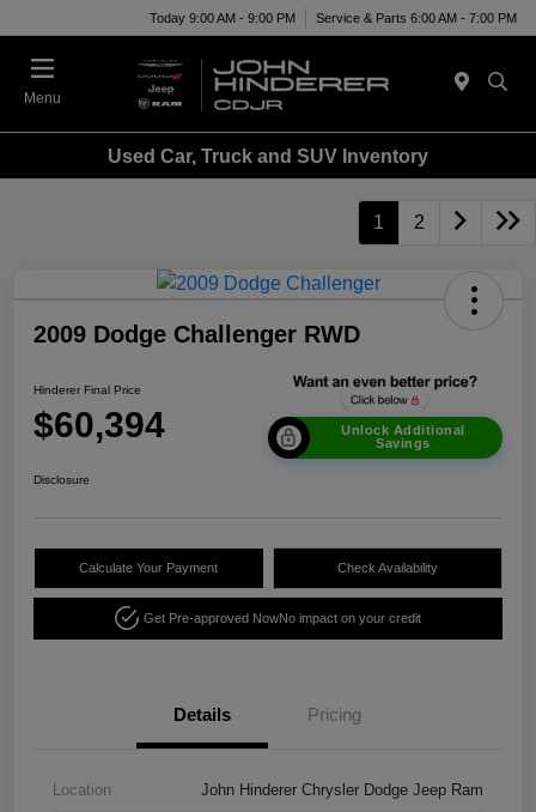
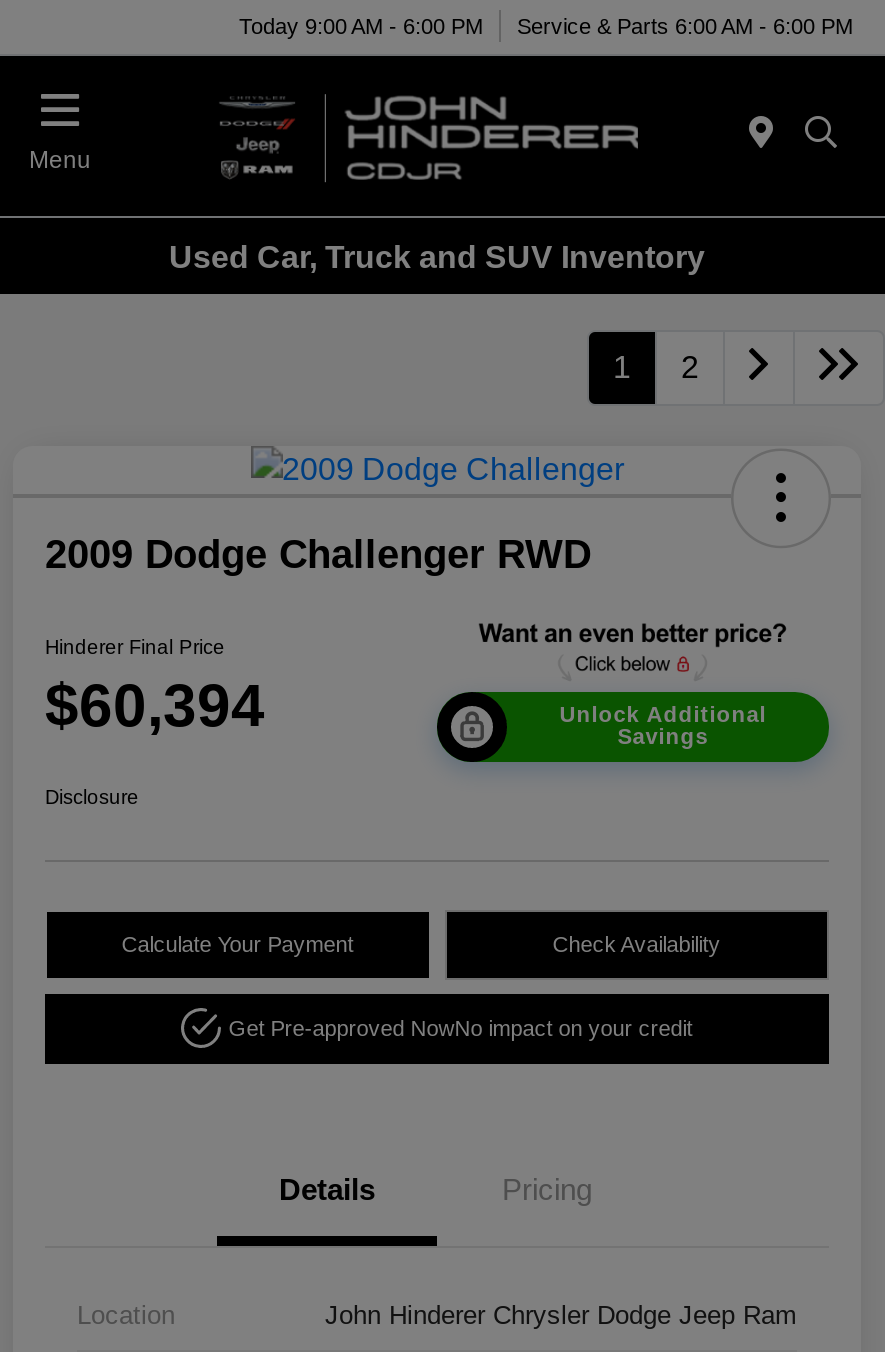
- Today 9:00 AM - 9:00 PM
+ Today 9:00 AM - 6:00 PM

- Service & Parts 6:00 AM - 7:00 PM
+ Service & Parts 6:00 AM - 6:00 PM
